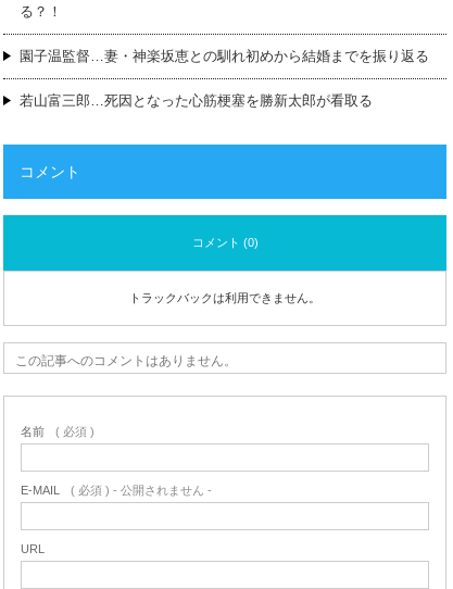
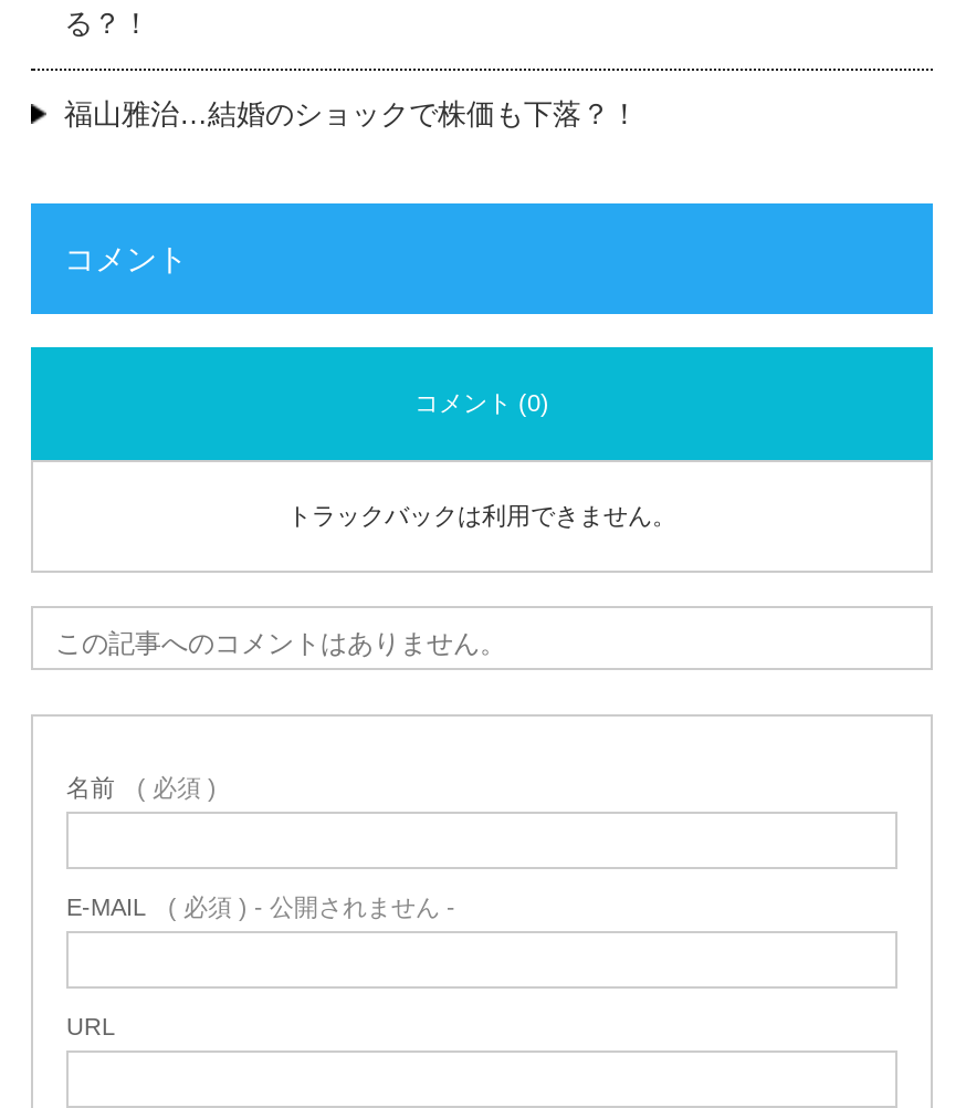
- 園子温監督…妻・神楽坂恵との馴れ初めから結婚までを振り返る
- 若山富三郎…死因となった心筋梗塞を勝新太郎が看取る
+ 福山雅治…結婚のショックで株価も下落？！
